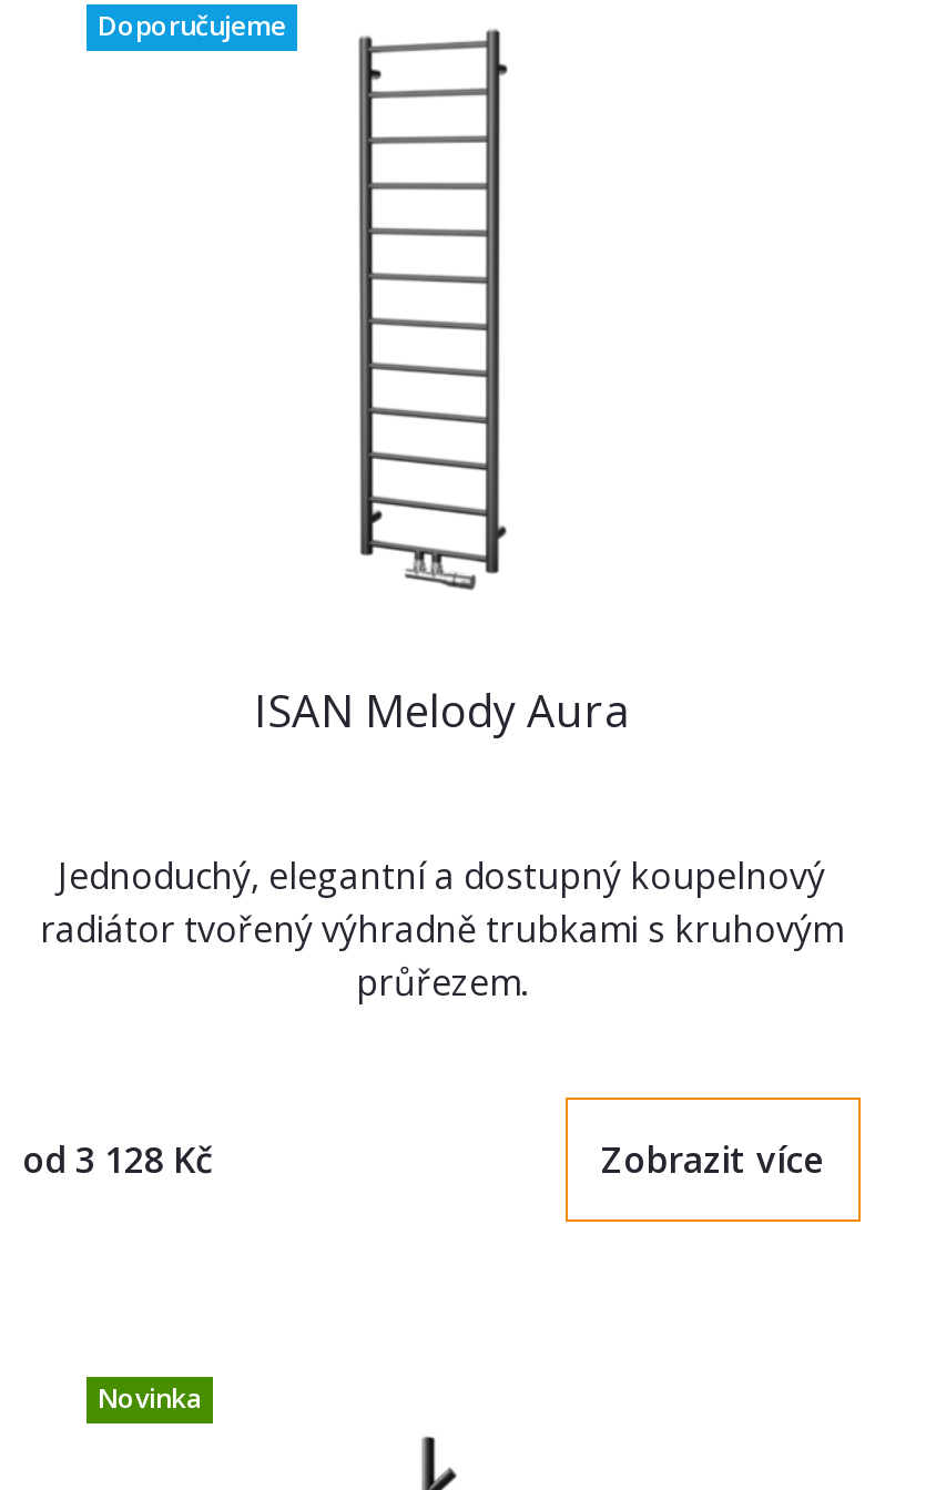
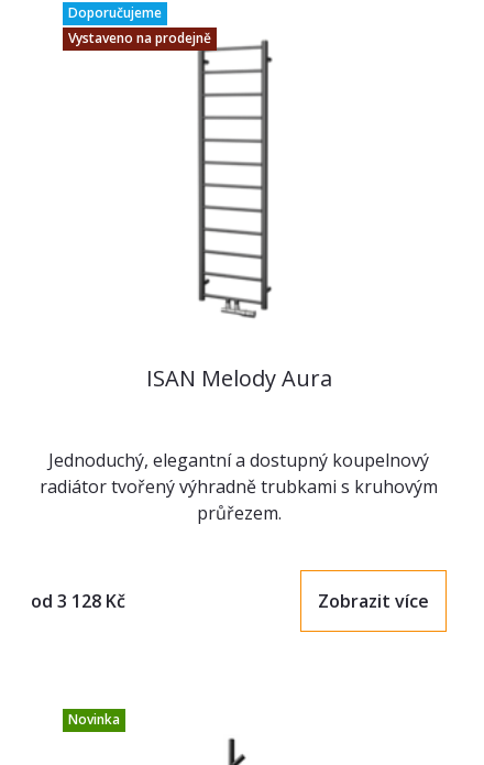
+ Vystaveno na prodejně
